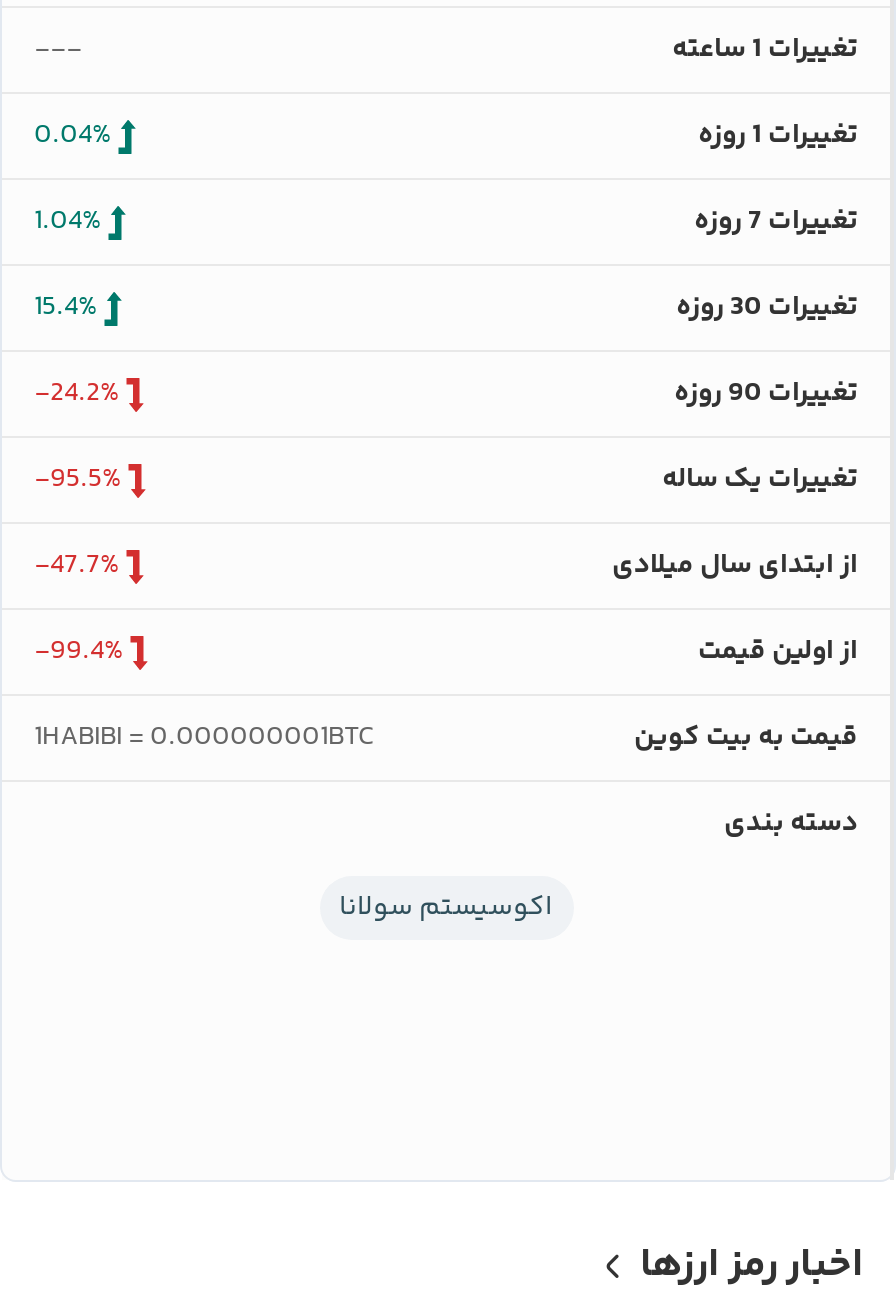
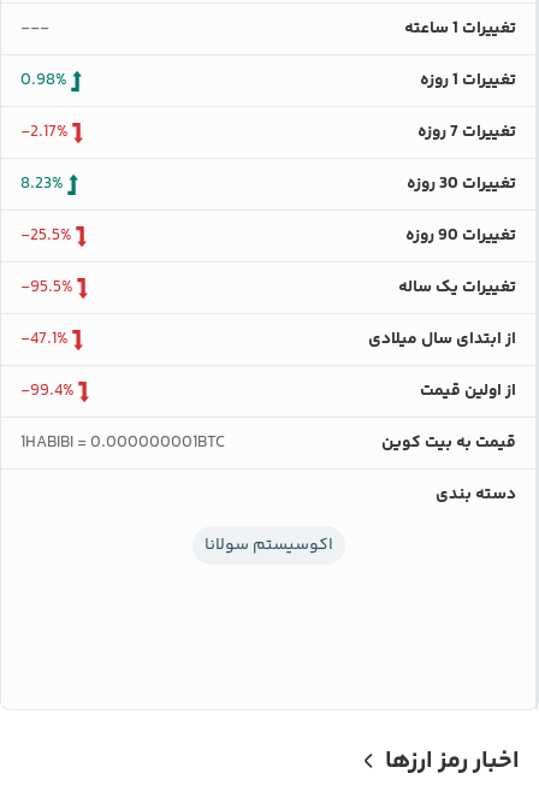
- 0.04%
+ 0.98%

- 1.04%
+ -2.17%

- 15.4%
+ 8.23%

- -24.2%
+ -25.5%

- -47.7%
+ -47.1%
